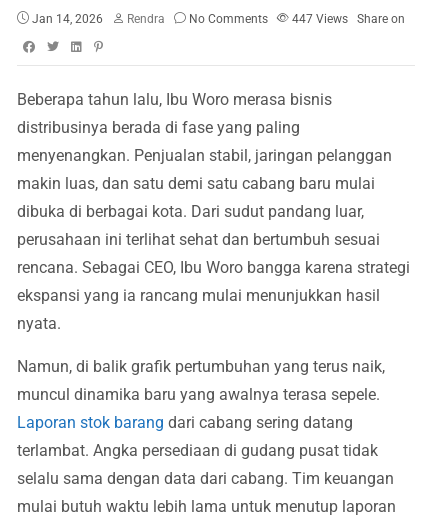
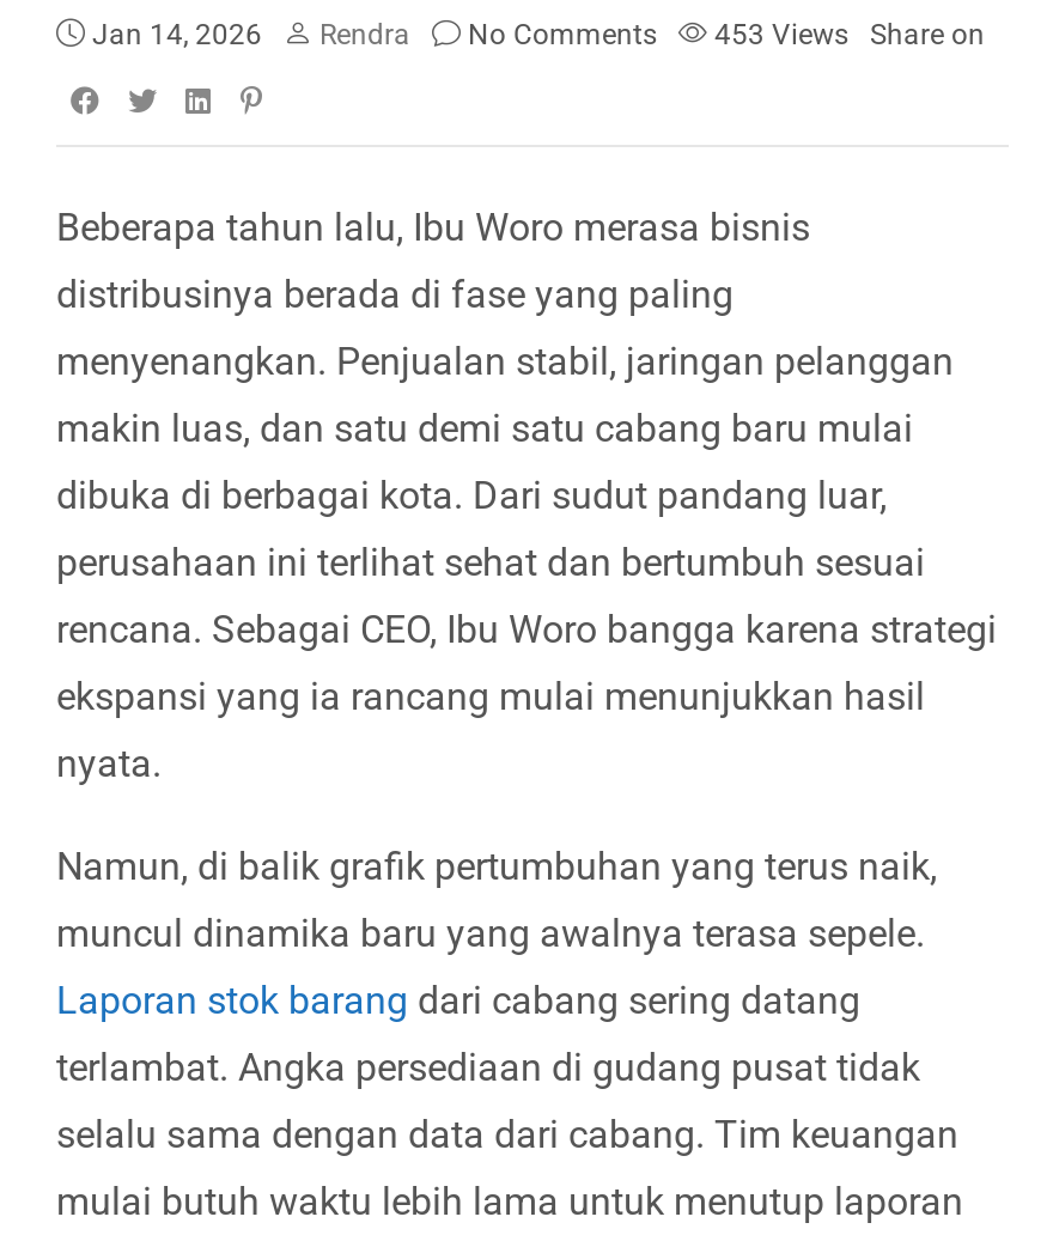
- Jan 14, 2026 Rendra No Comments 447 Views Share on
+ Jan 14, 2026 Rendra No Comments 453 Views Share on
